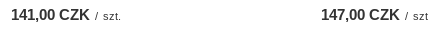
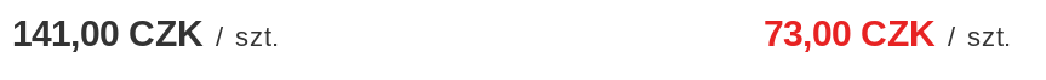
- 147,00 CZK / szt.
+ 73,00 CZK / szt.
